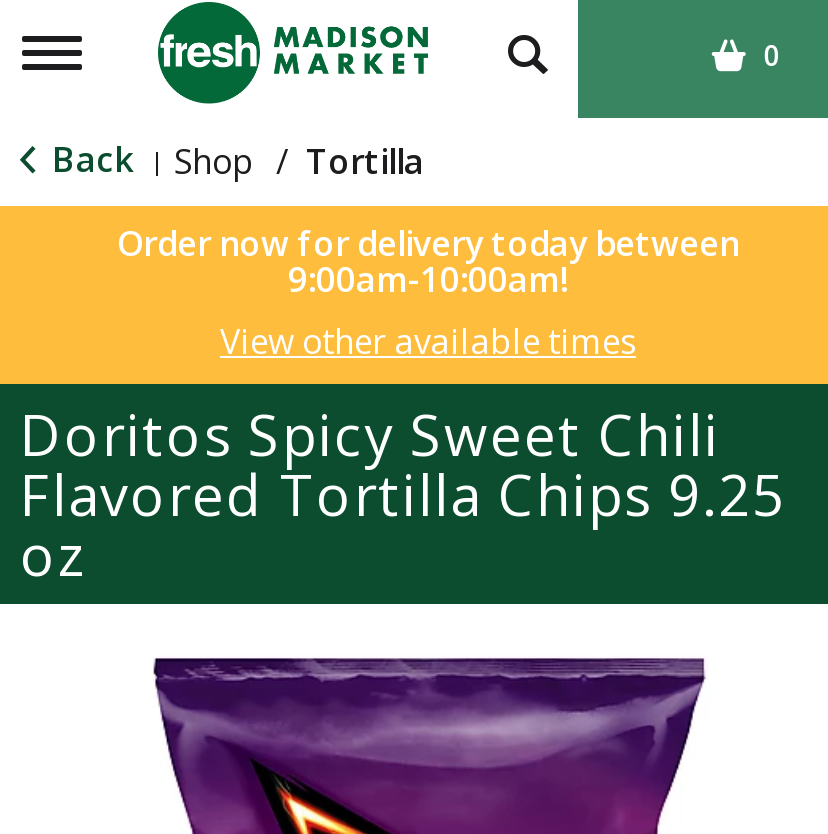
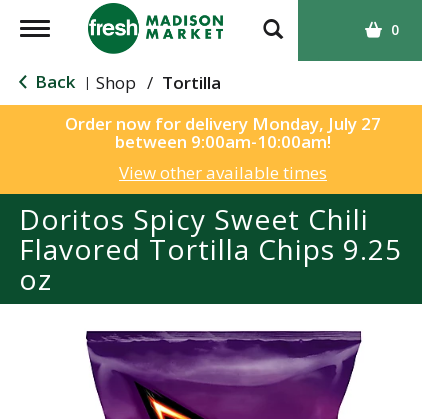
- Order now for delivery today between
- 9:00am-10:00am!
+ Order now for delivery Monday, July 27
+ between 9:00am-10:00am!
